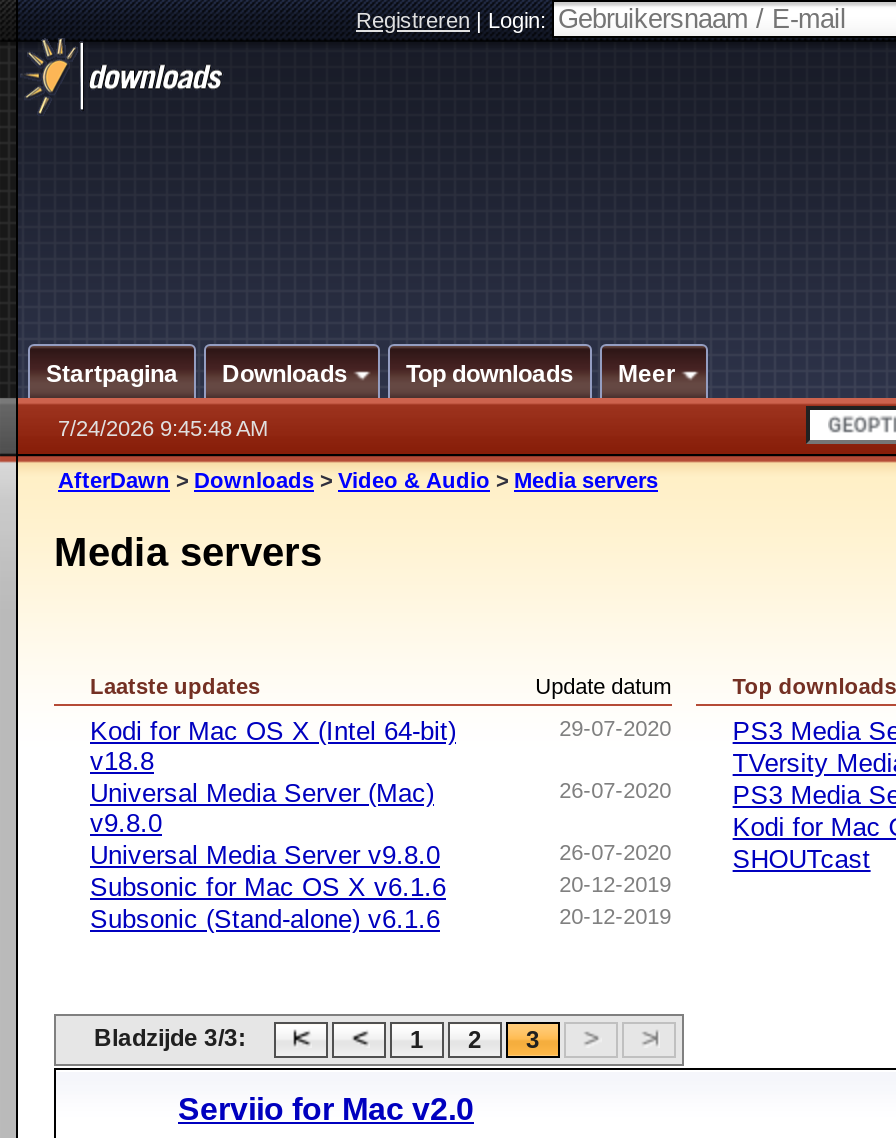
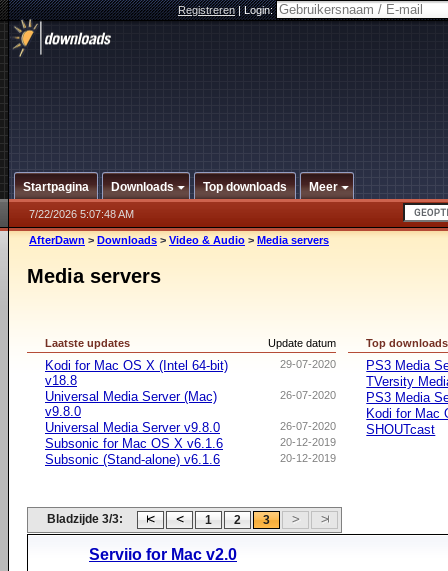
- 7/24/2026 9:45:48 AM
+ 7/22/2026 5:07:48 AM
